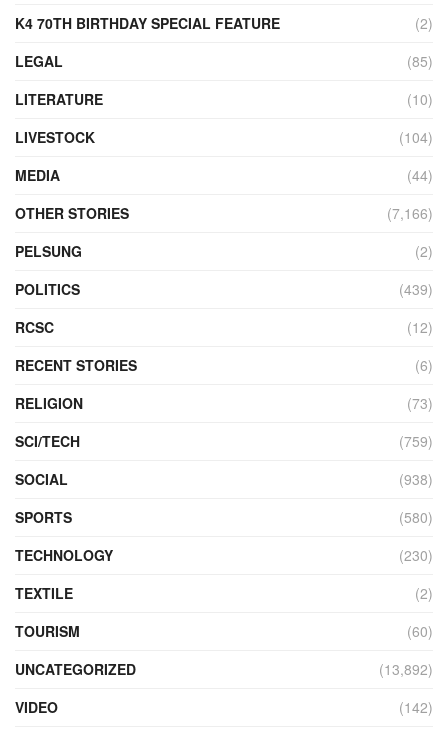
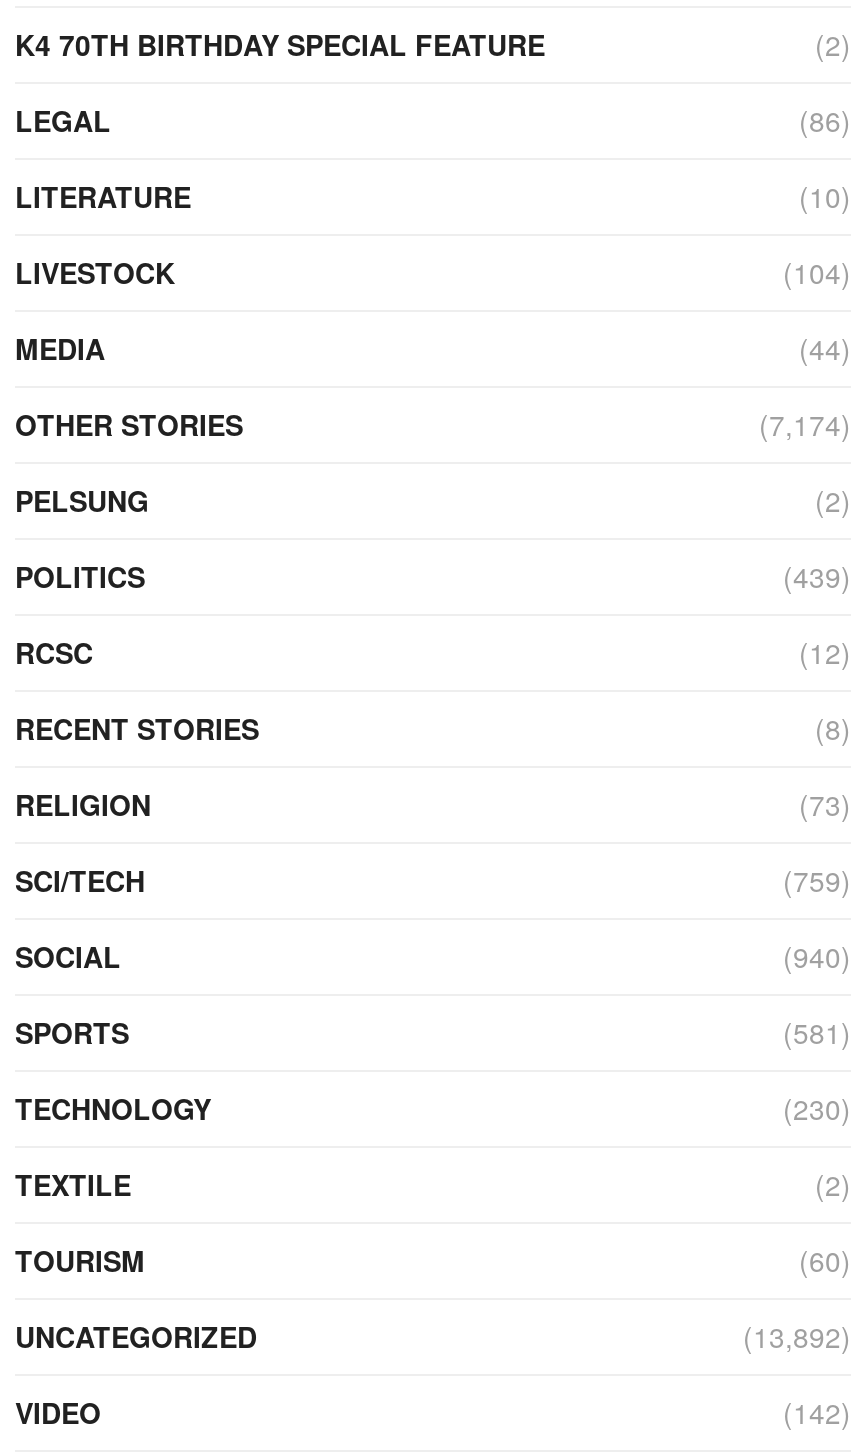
- (85)
+ (86)

- (7,166)
+ (7,174)

- (6)
+ (8)

- (938)
+ (940)

- (580)
+ (581)
